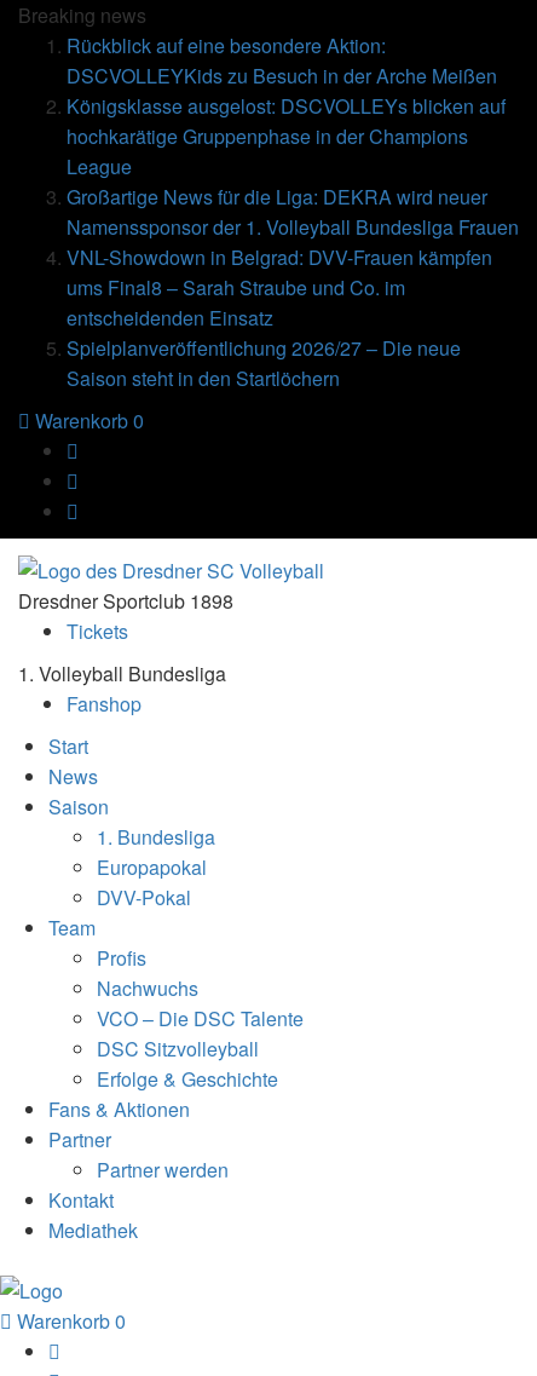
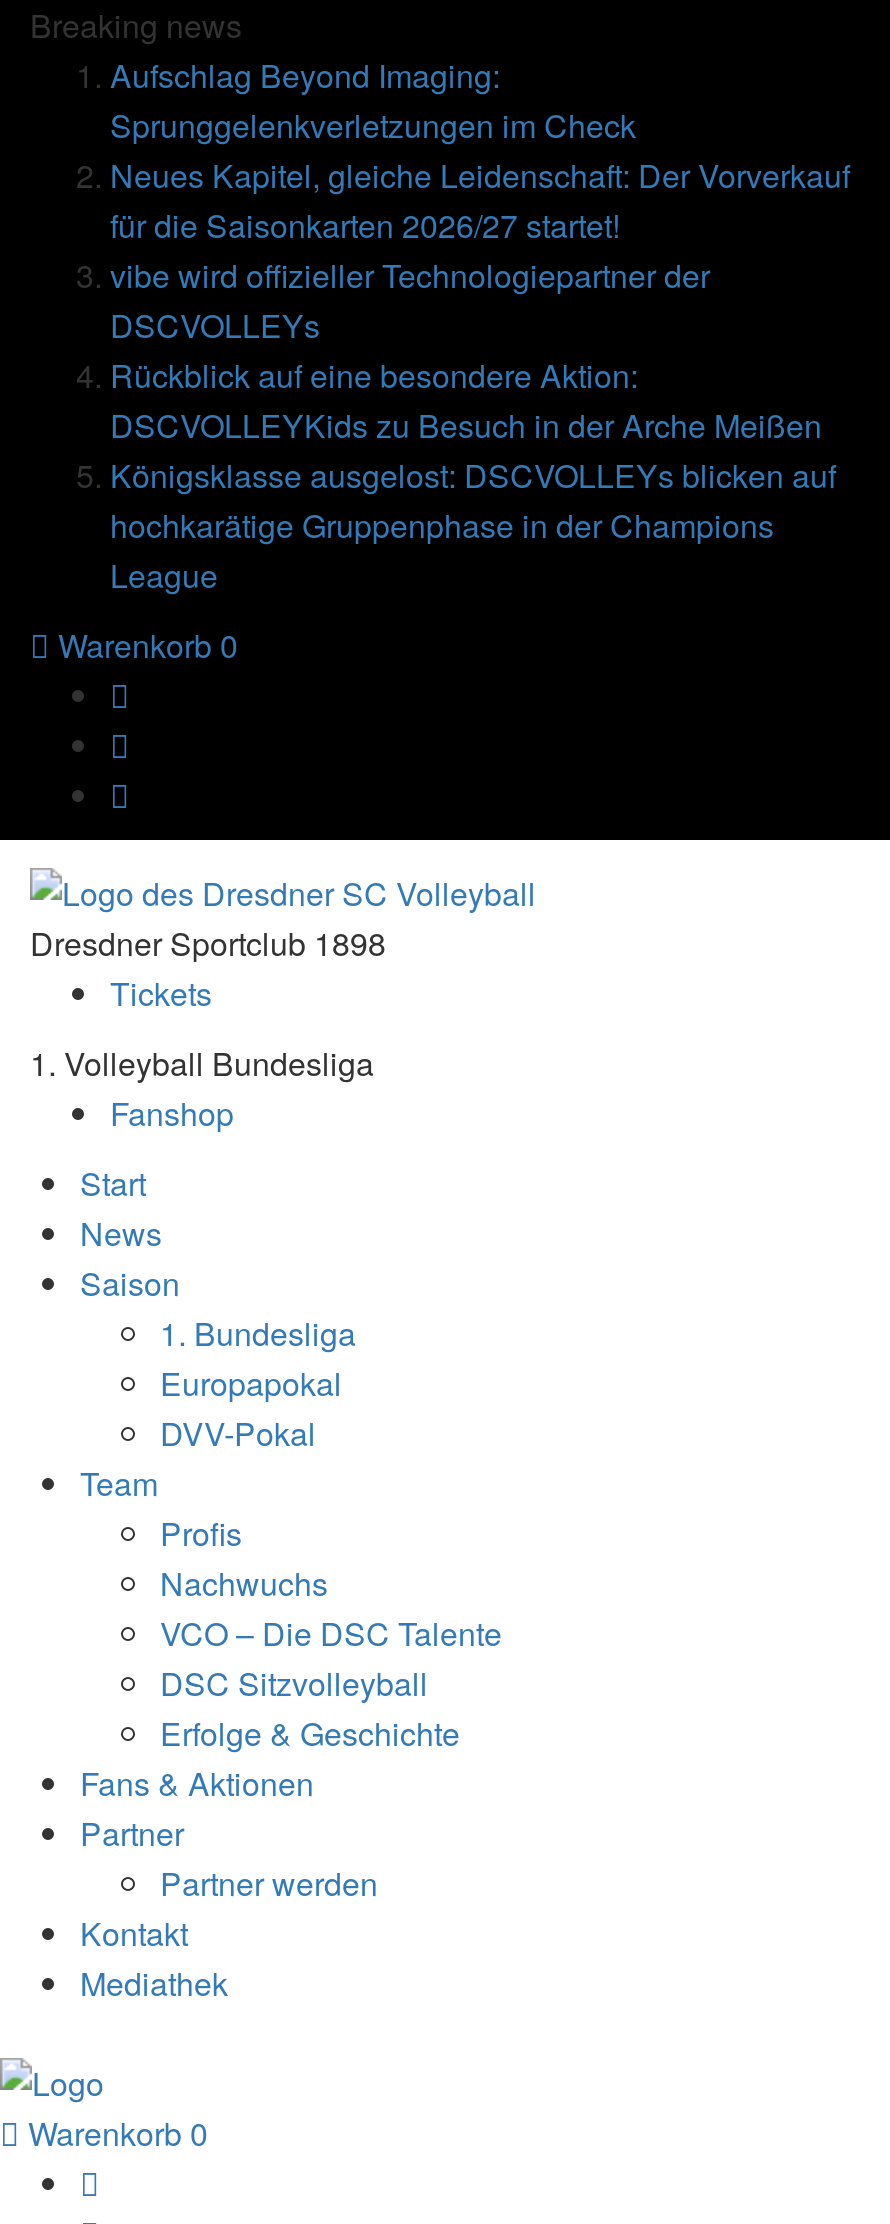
+ Aufschlag Beyond Imaging:
+ Sprunggelenkverletzungen im Check
+ Neues Kapitel, gleiche Leidenschaft: Der Vorverkauf
+ für die Saisonkarten 2026/27 startet!
+ vibe wird offizieller Technologiepartner der
+ DSCVOLLEYs

moved down: Rückblick auf eine besondere Aktion: | DSCVOLLEYKids zu Besuch in der Arche Meißen | Königsklasse ausgelost: DSCVOLLEYs blicken auf | hochkarätige Gruppenphase in der Champions | League

- Großartige News für die Liga: DEKRA wird neuer
- Namenssponsor der 1. Volleyball Bundesliga Frauen
- VNL-Showdown in Belgrad: DVV-Frauen kämpfen
- ums Final8 – Sarah Straube und Co. im
- entscheidenden Einsatz
- Spielplanveröffentlichung 2026/27 – Die neue
- Saison steht in den Startlöchern
